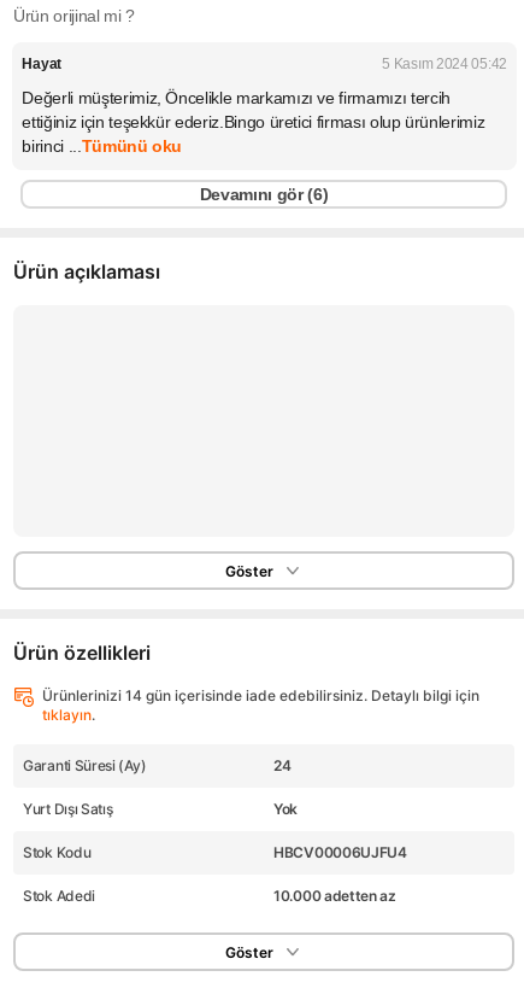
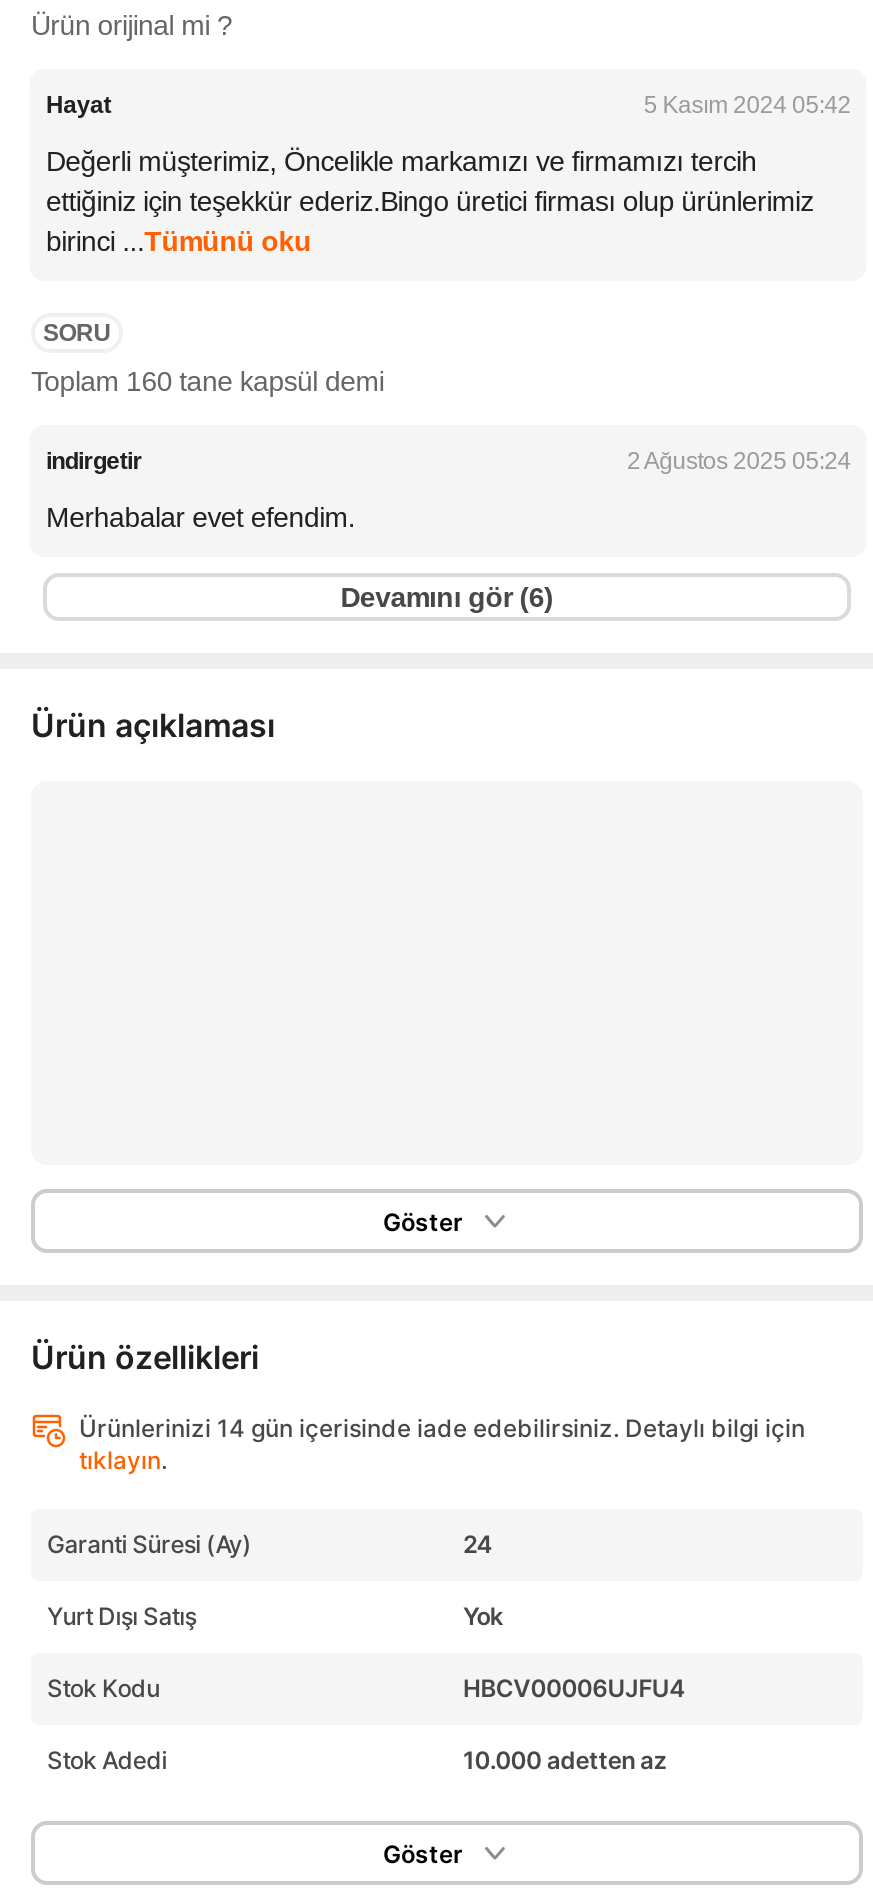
+ SORU
+ Toplam 160 tane kapsül demi
+ indirgetir
+ 2 Ağustos 2025 05:24
+ Merhabalar evet efendim.
